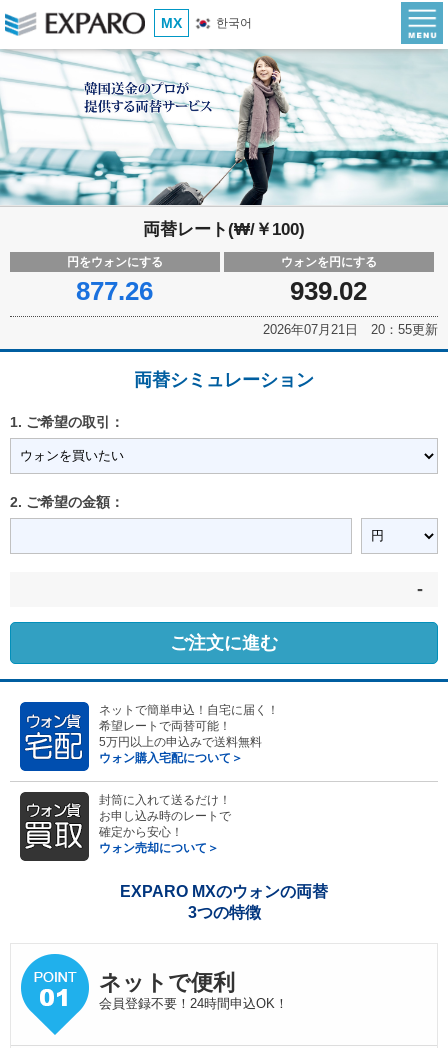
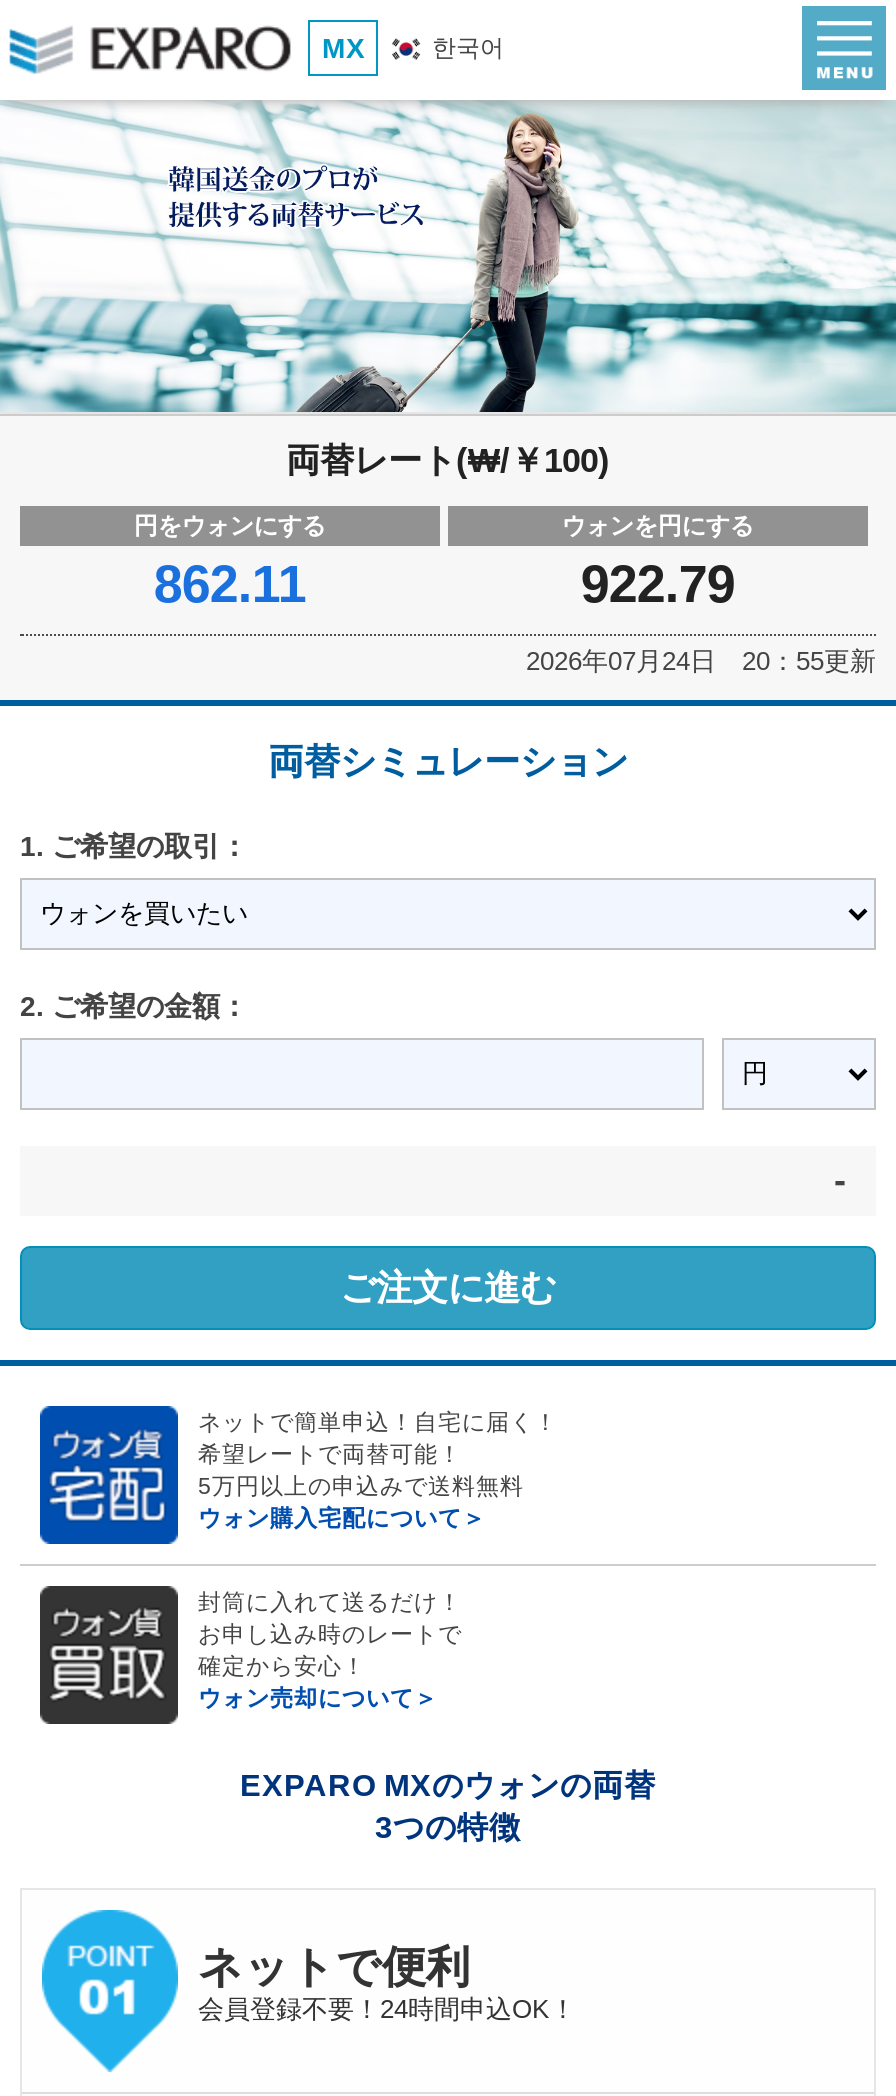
- 877.26
+ 862.11

- 939.02
+ 922.79

- 2026年07月21日 20：55更新
+ 2026年07月24日 20：55更新
